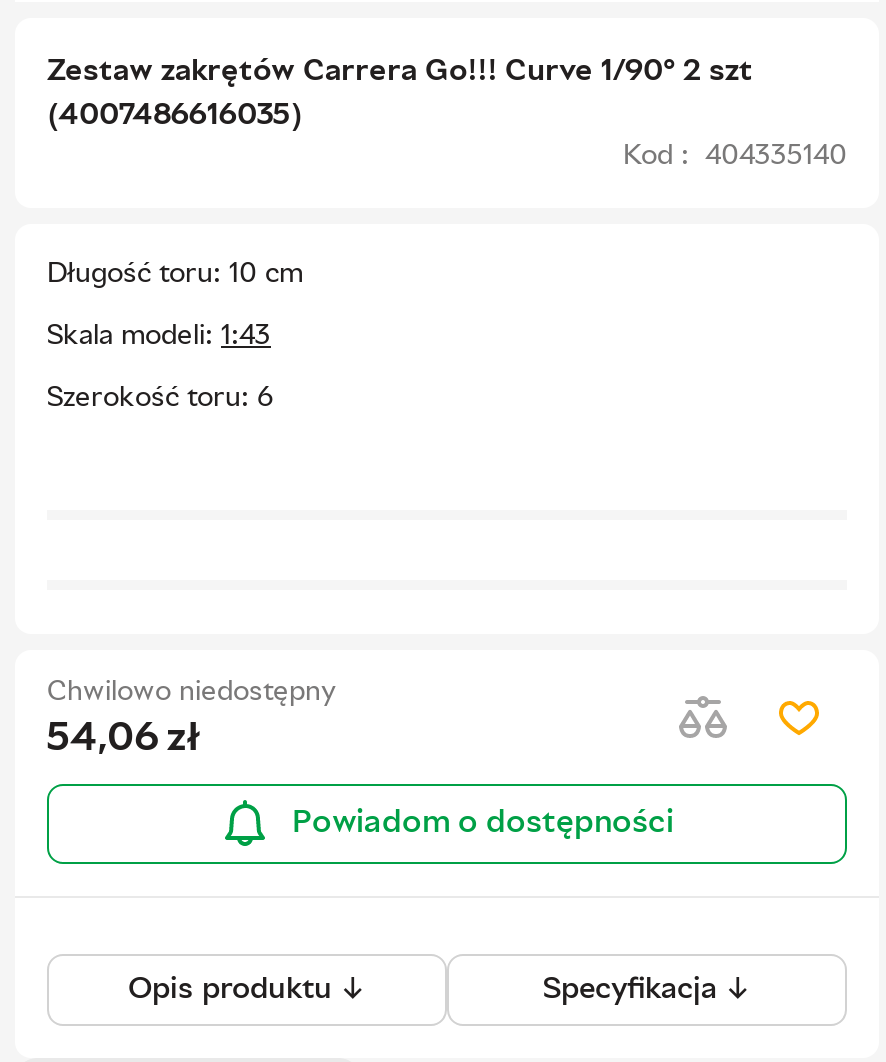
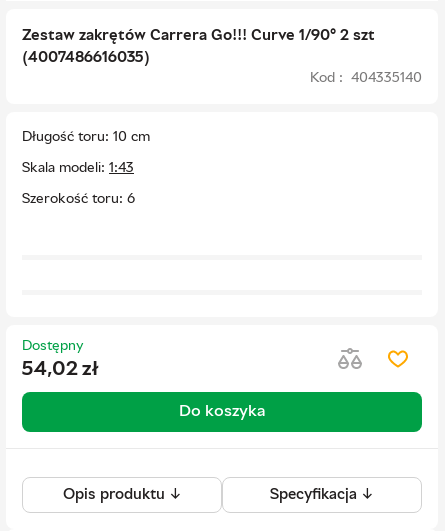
- Chwilowo niedostępny
- 54,06 zł
+ Dostępny
+ 54,02 zł

- Powiadom o dostępności
+ Do koszyka
